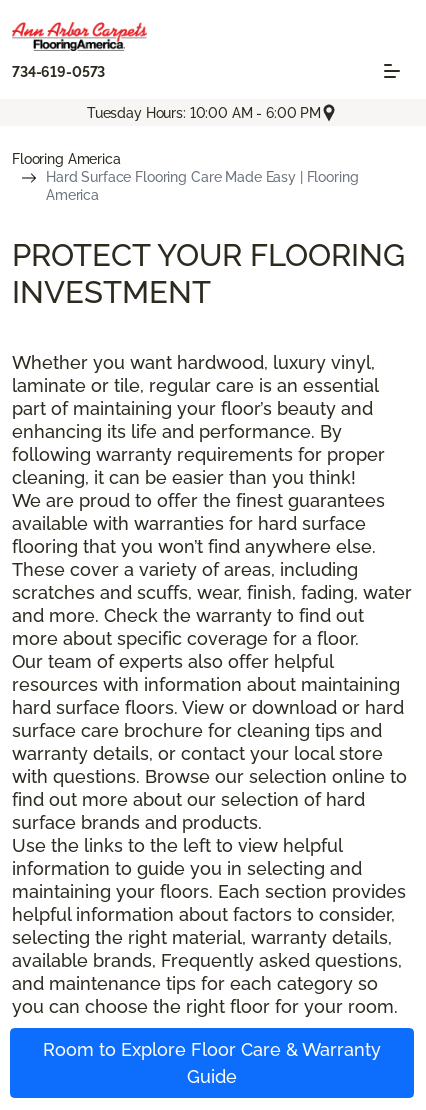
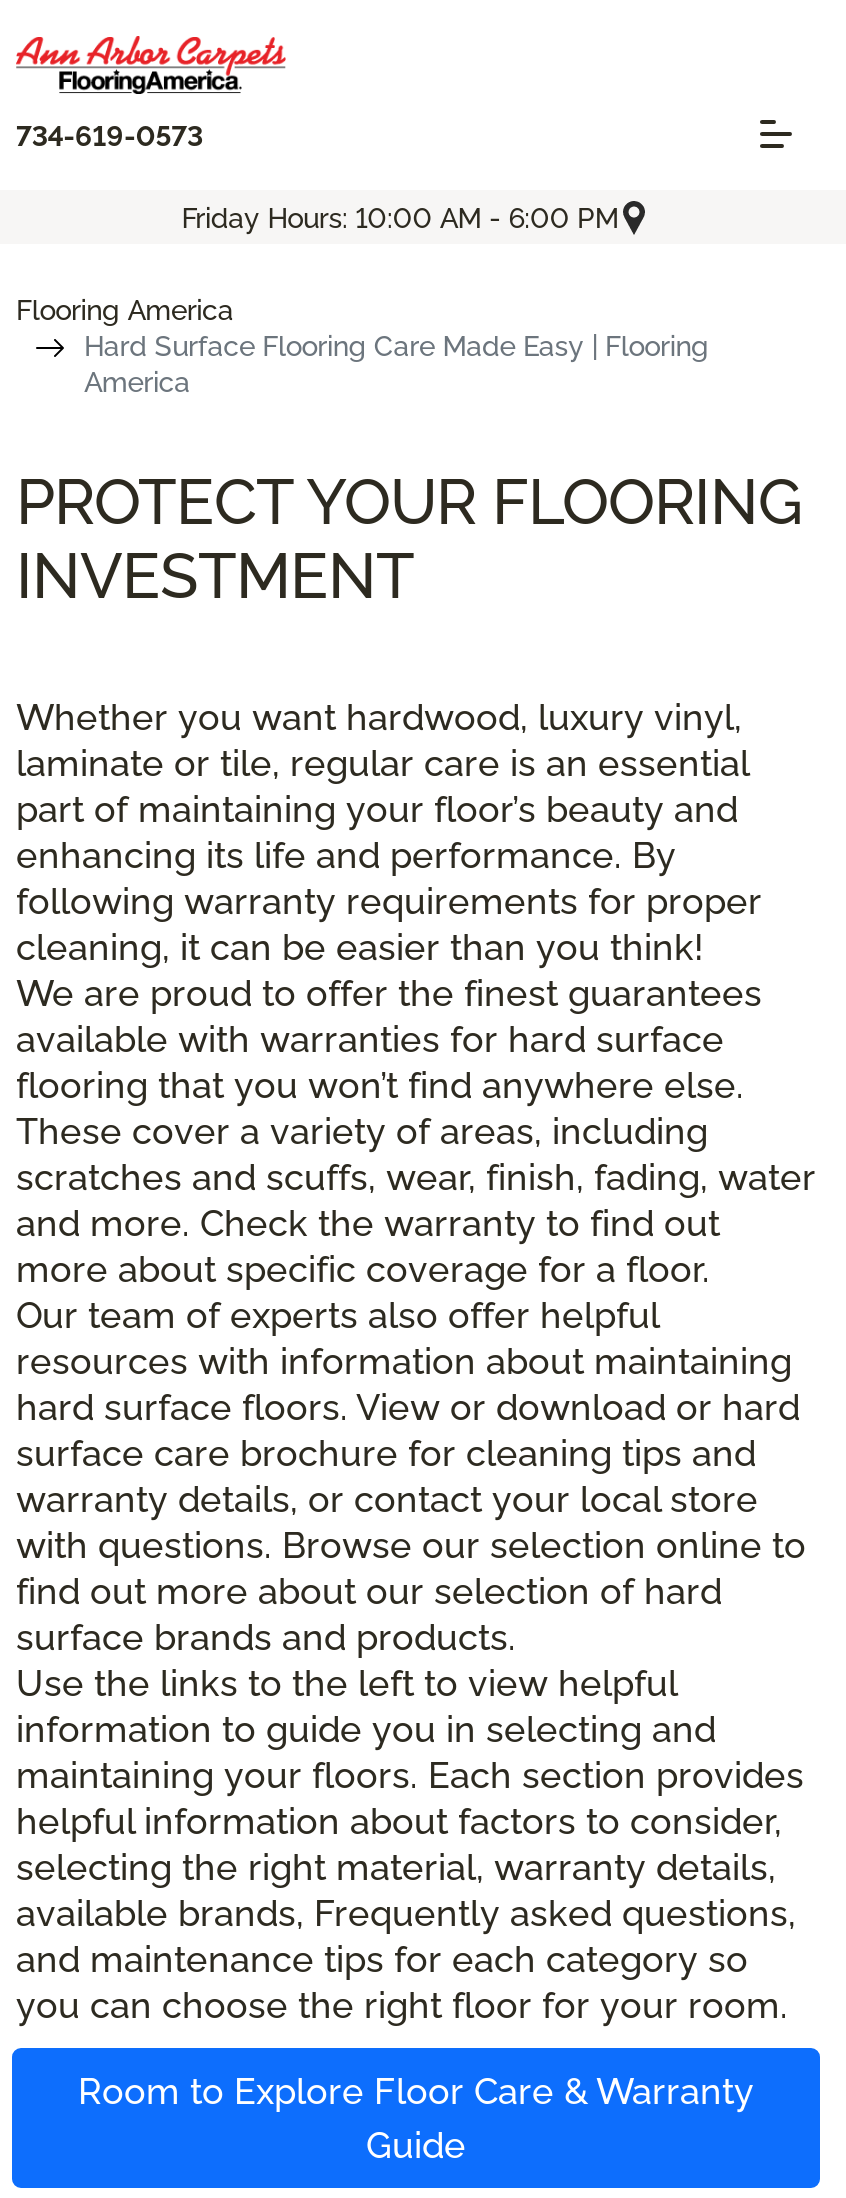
- Tuesday Hours: 10:00 AM - 6:00 PM
+ Friday Hours: 10:00 AM - 6:00 PM
